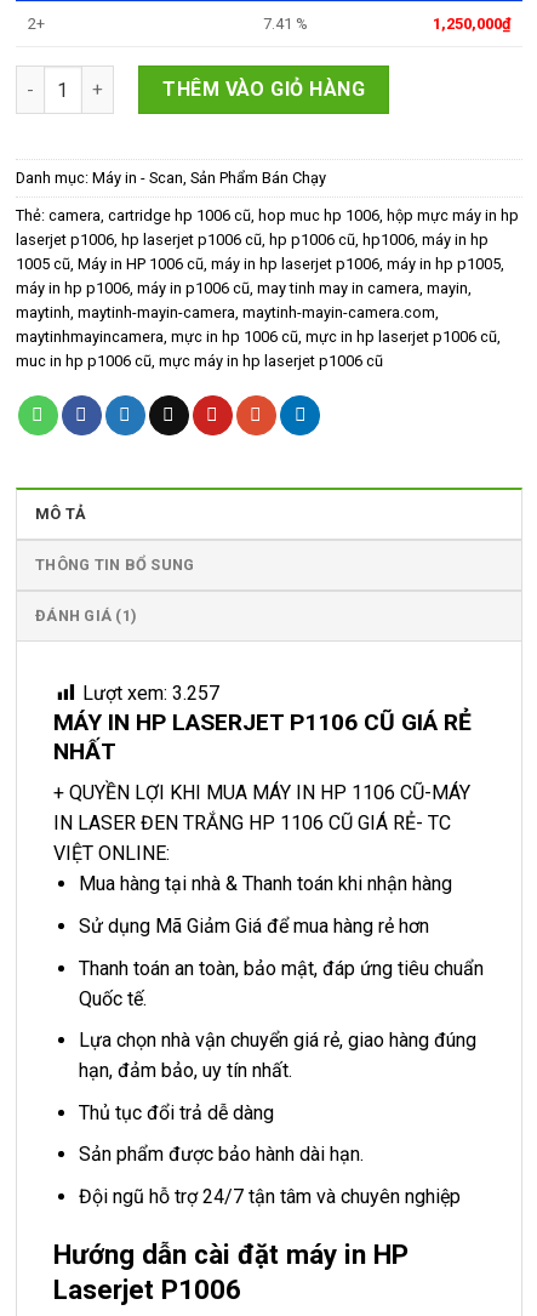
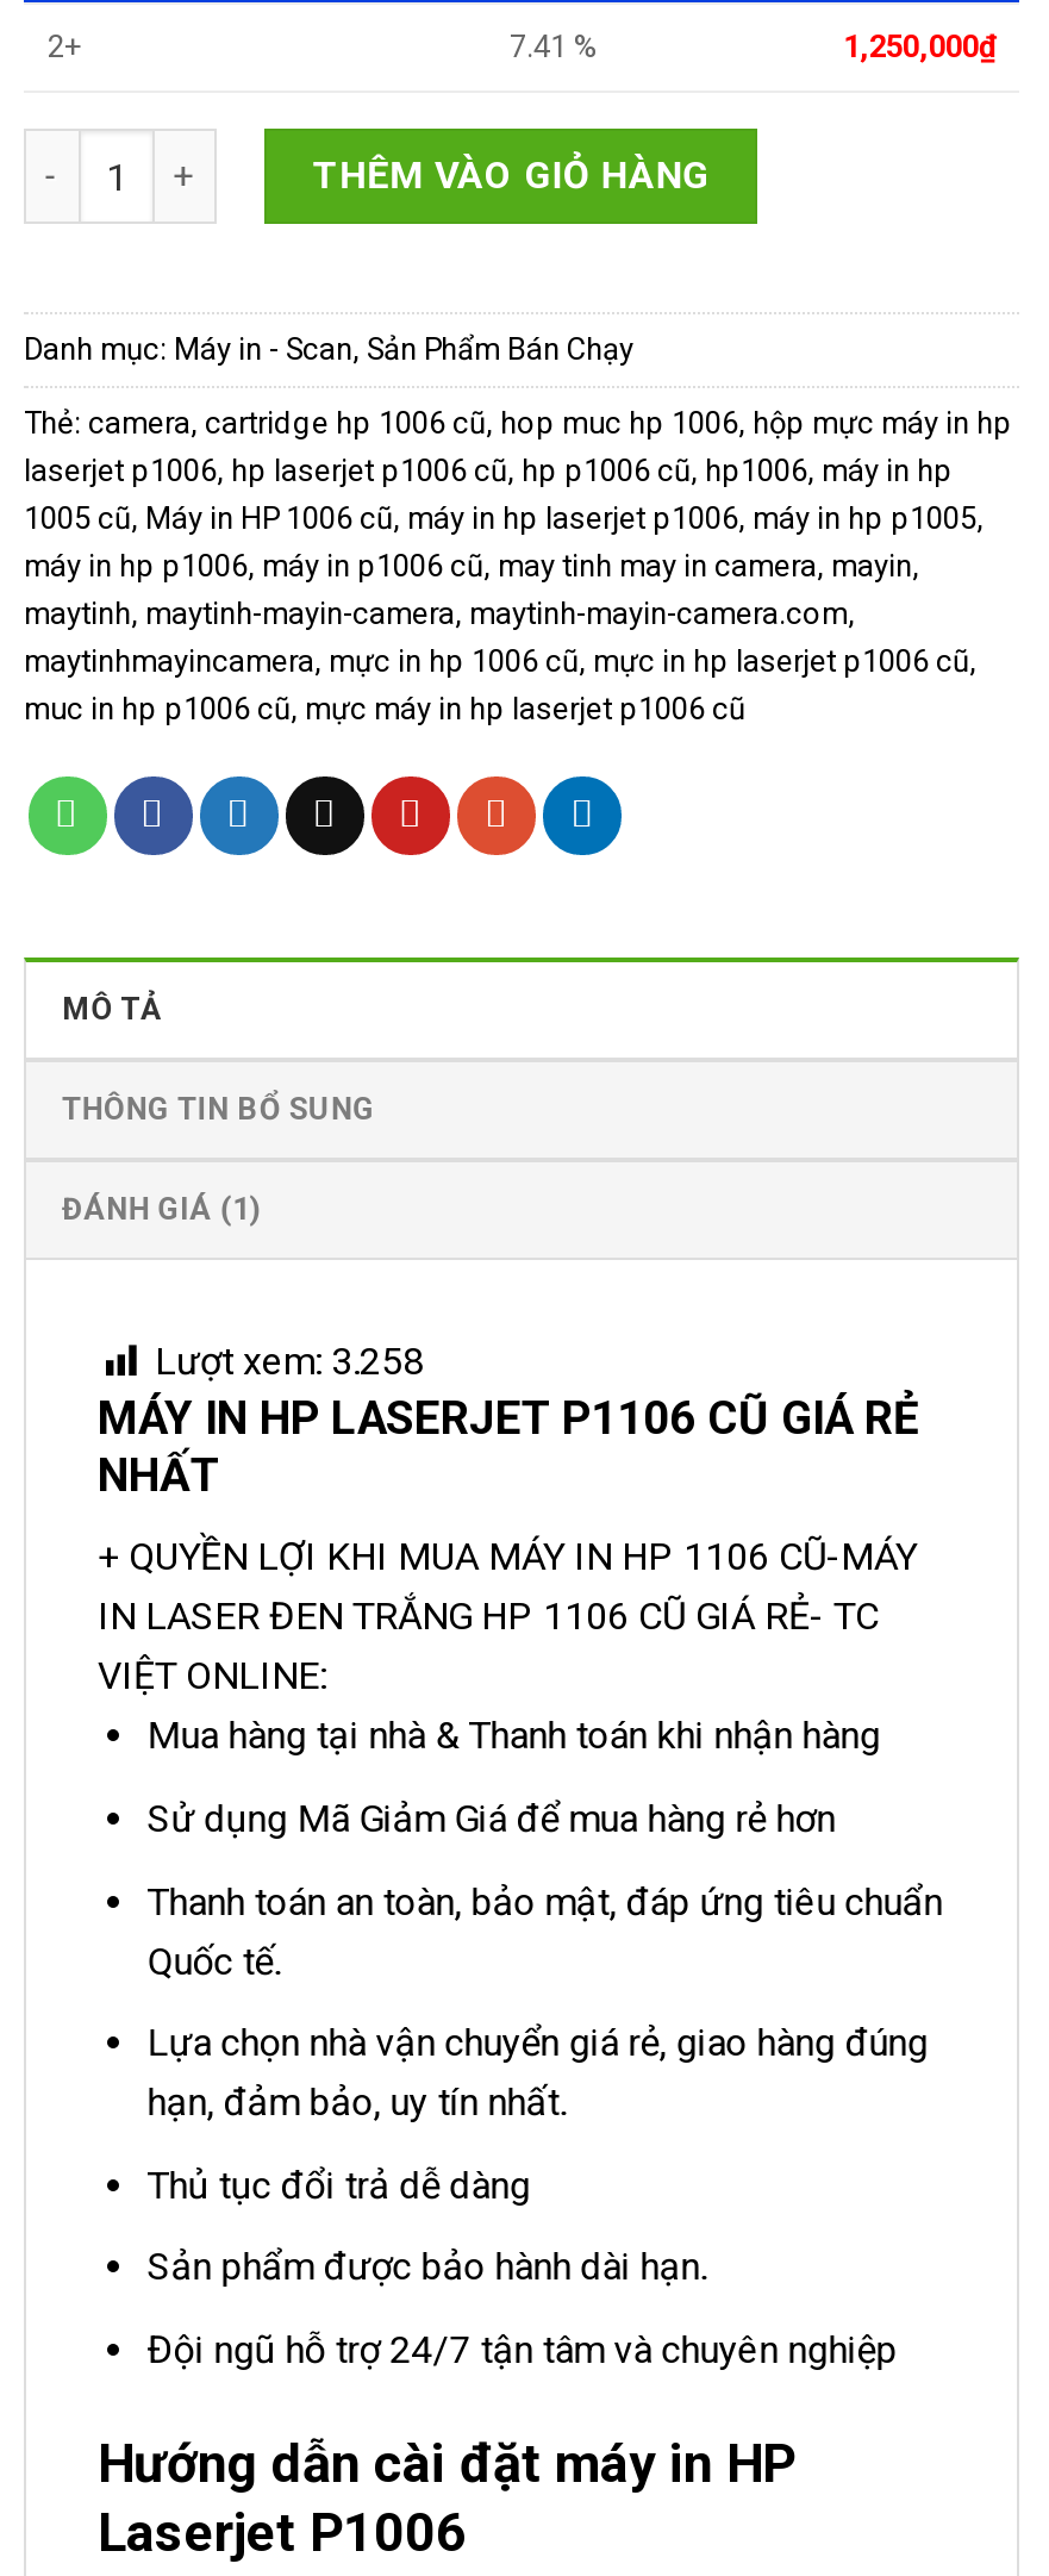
- Lượt xem: 3.257
+ Lượt xem: 3.258
